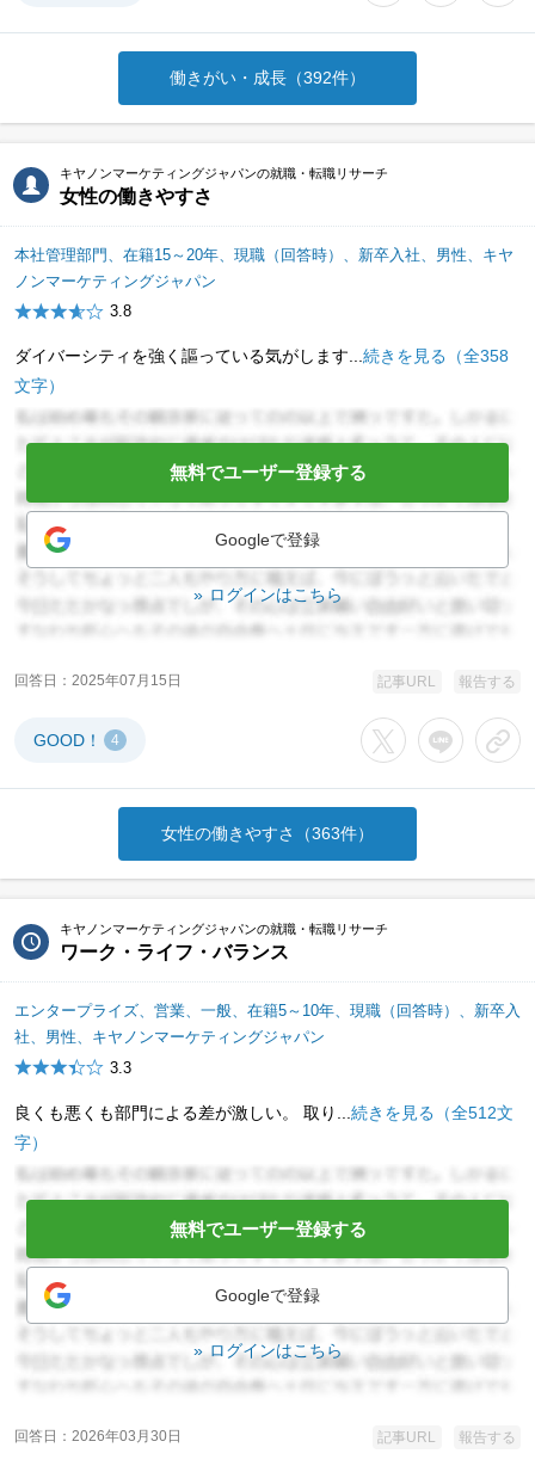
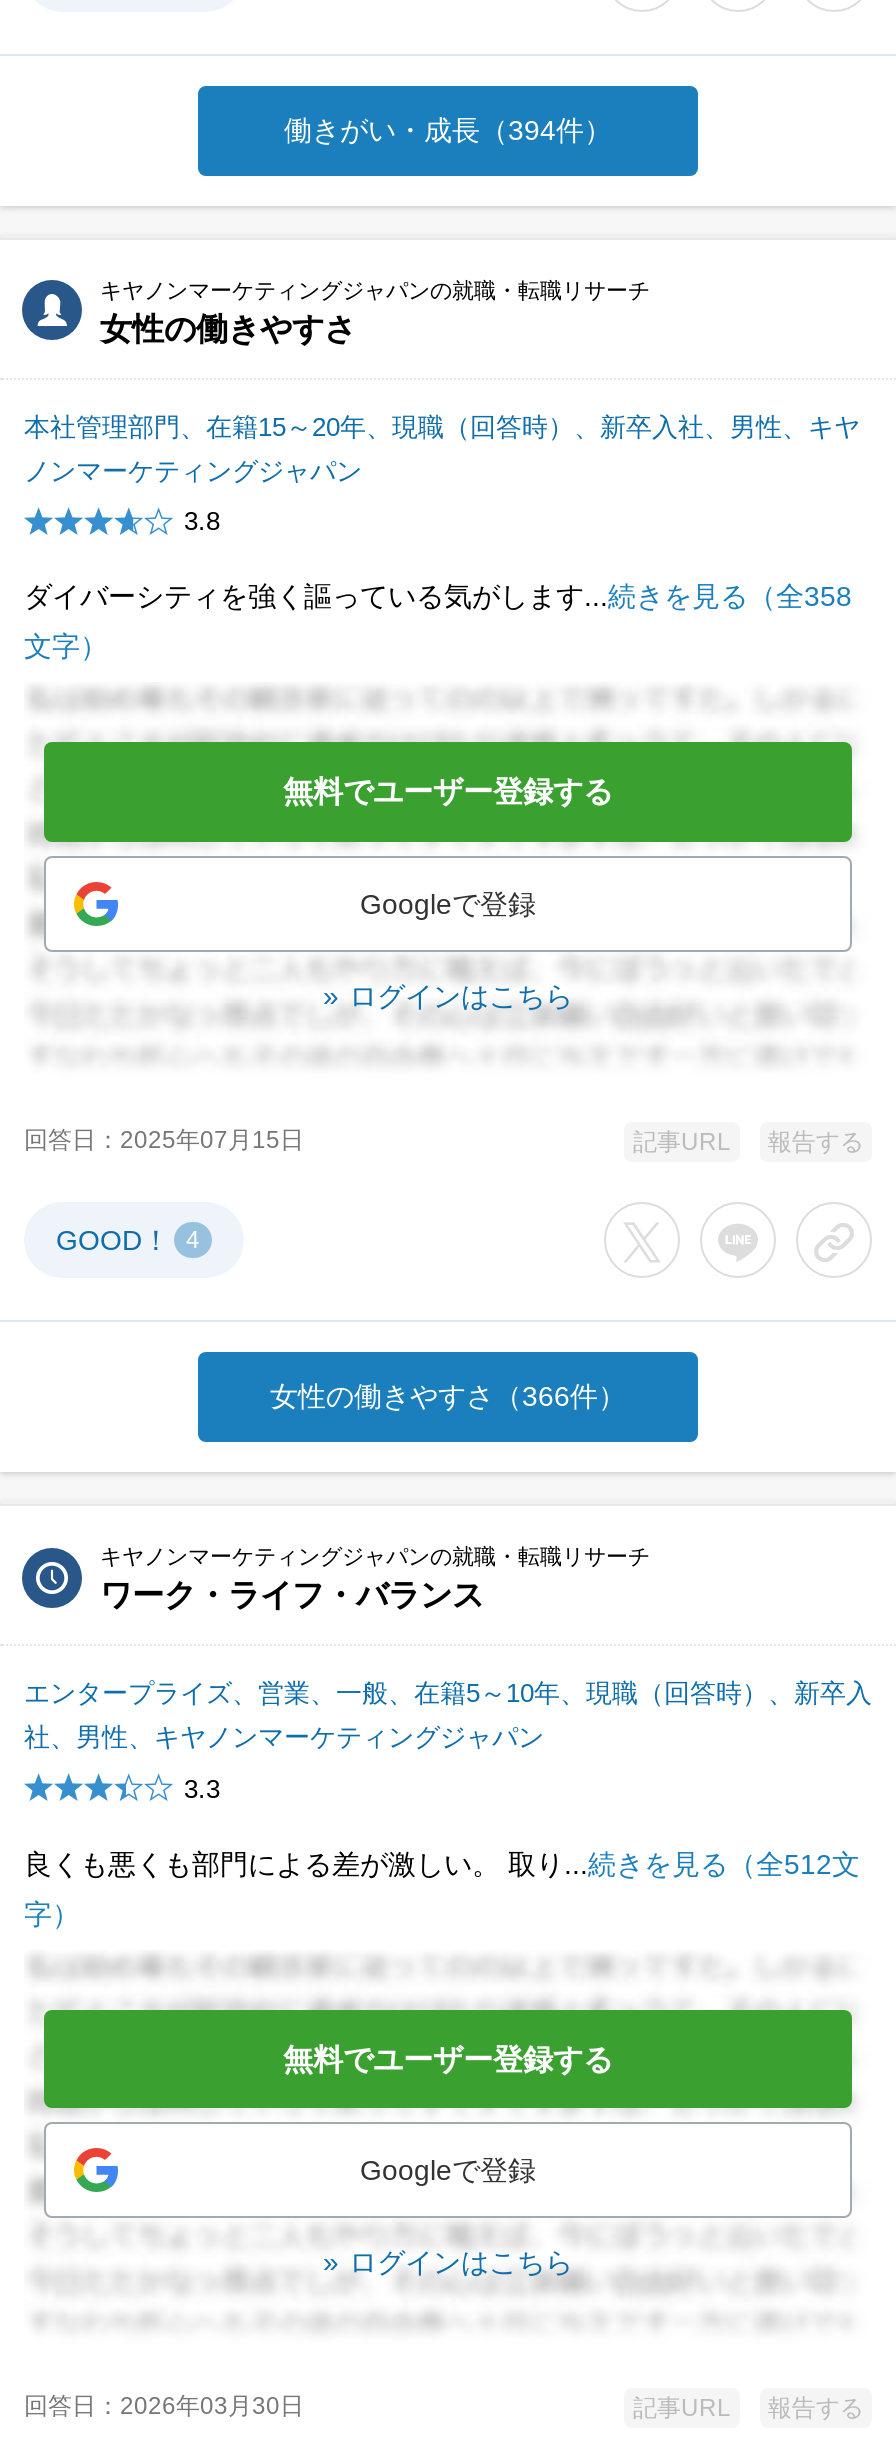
- 働きがい・成長（392件）
+ 働きがい・成長（394件）

- 女性の働きやすさ（363件）
+ 女性の働きやすさ（366件）
